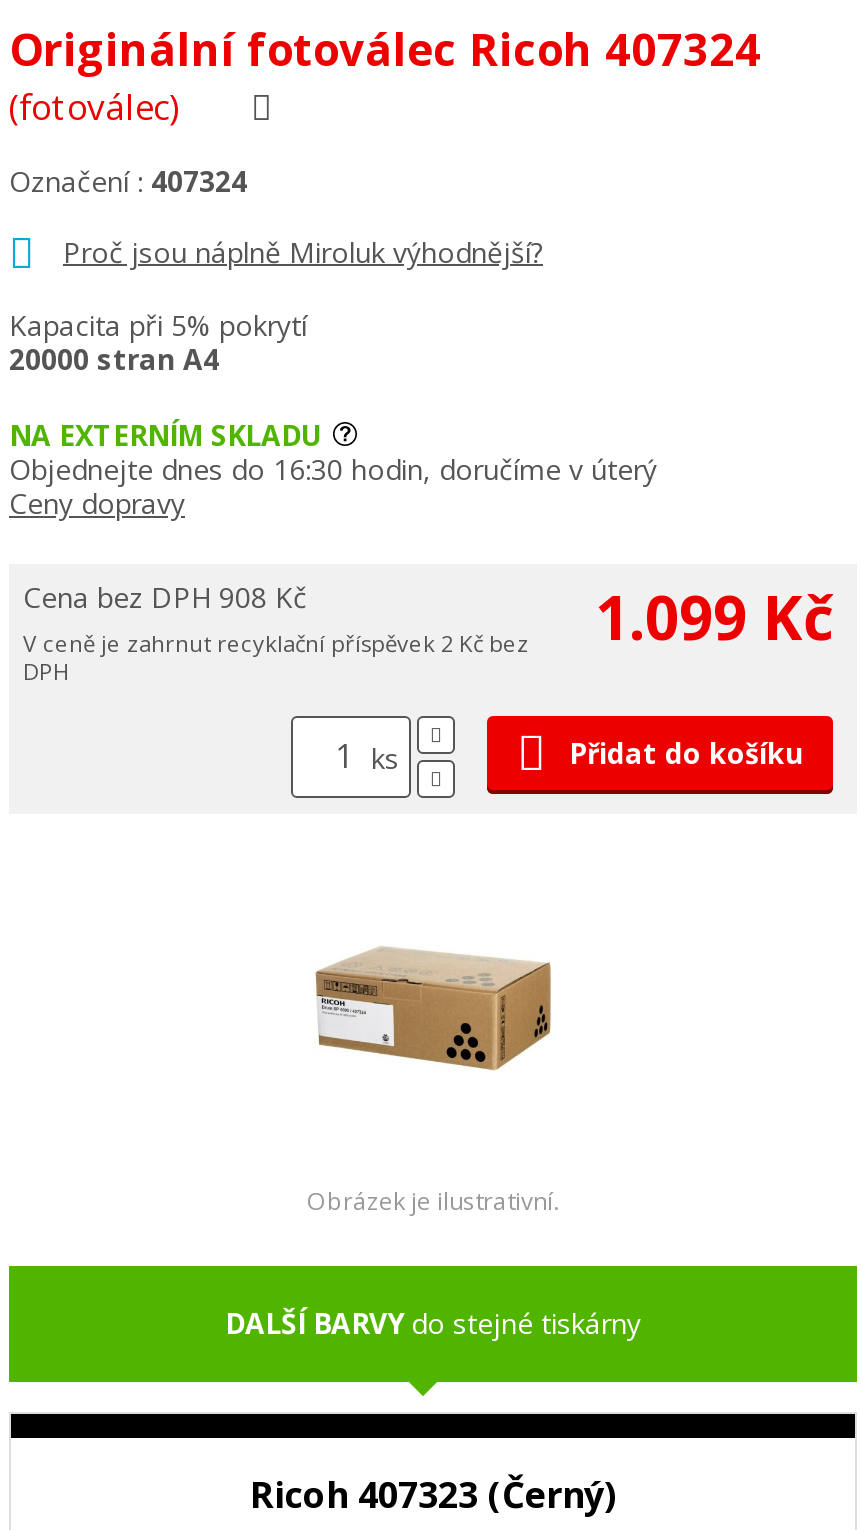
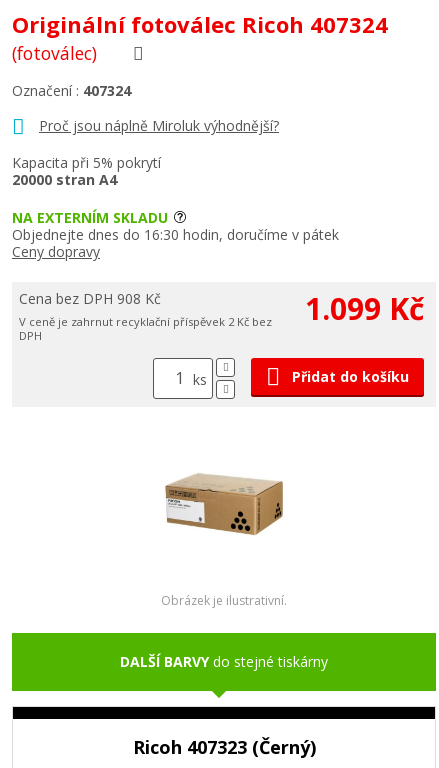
- Objednejte dnes do 16:30 hodin, doručíme v úterý
+ Objednejte dnes do 16:30 hodin, doručíme v pátek
